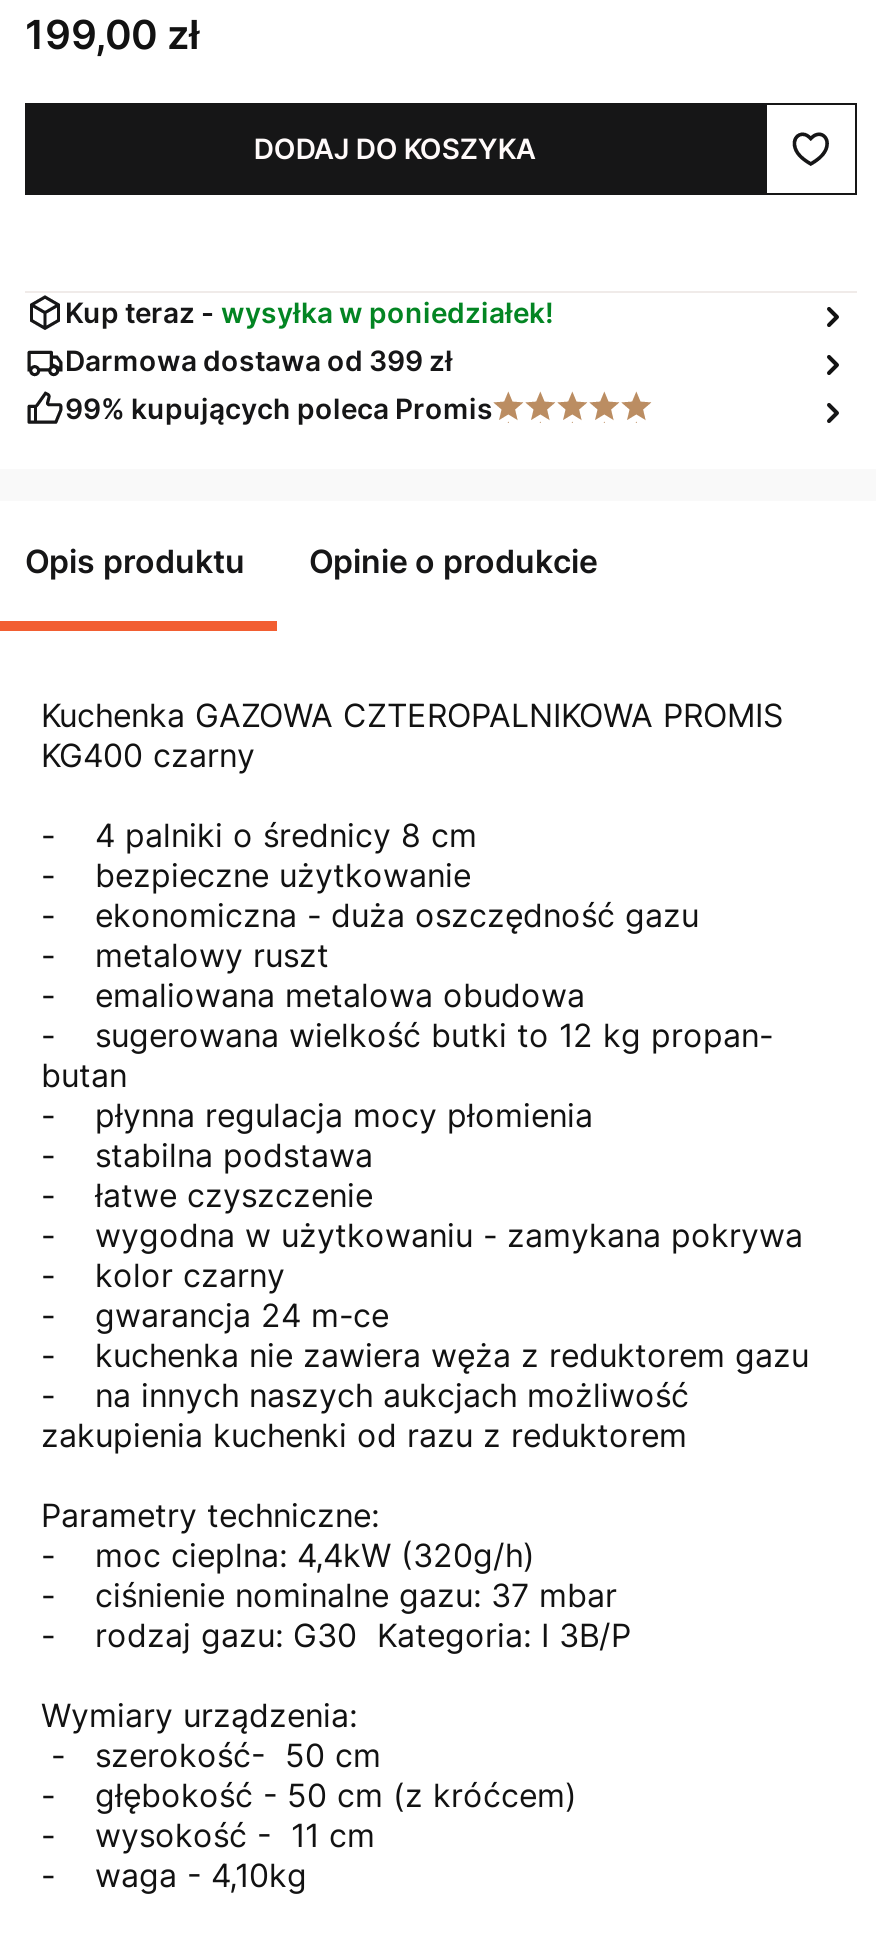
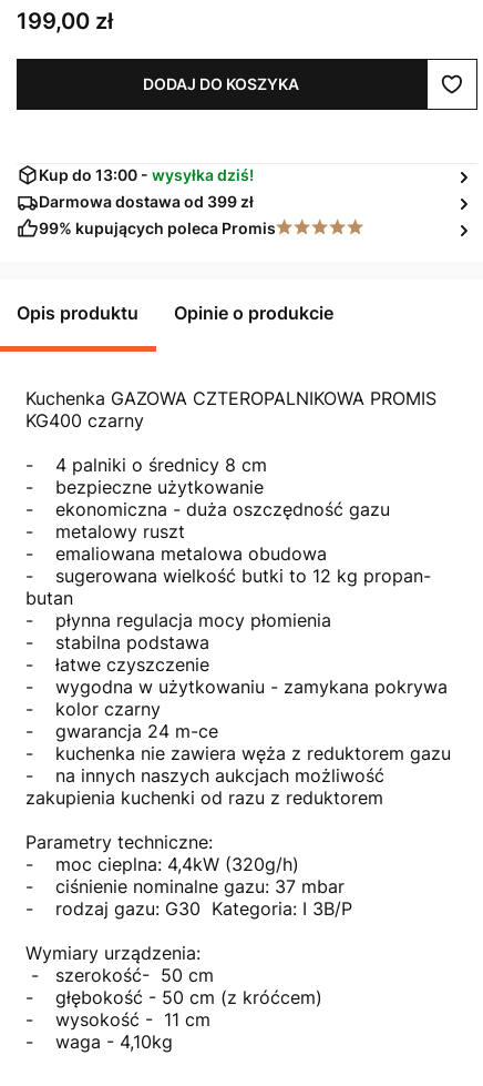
- Kup teraz - wysyłka w poniedziałek!
+ Kup do 13:00 - wysyłka dziś!
